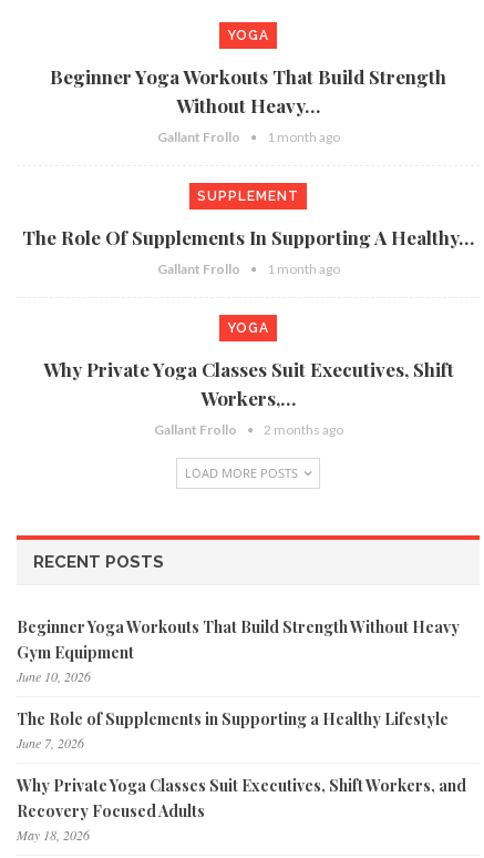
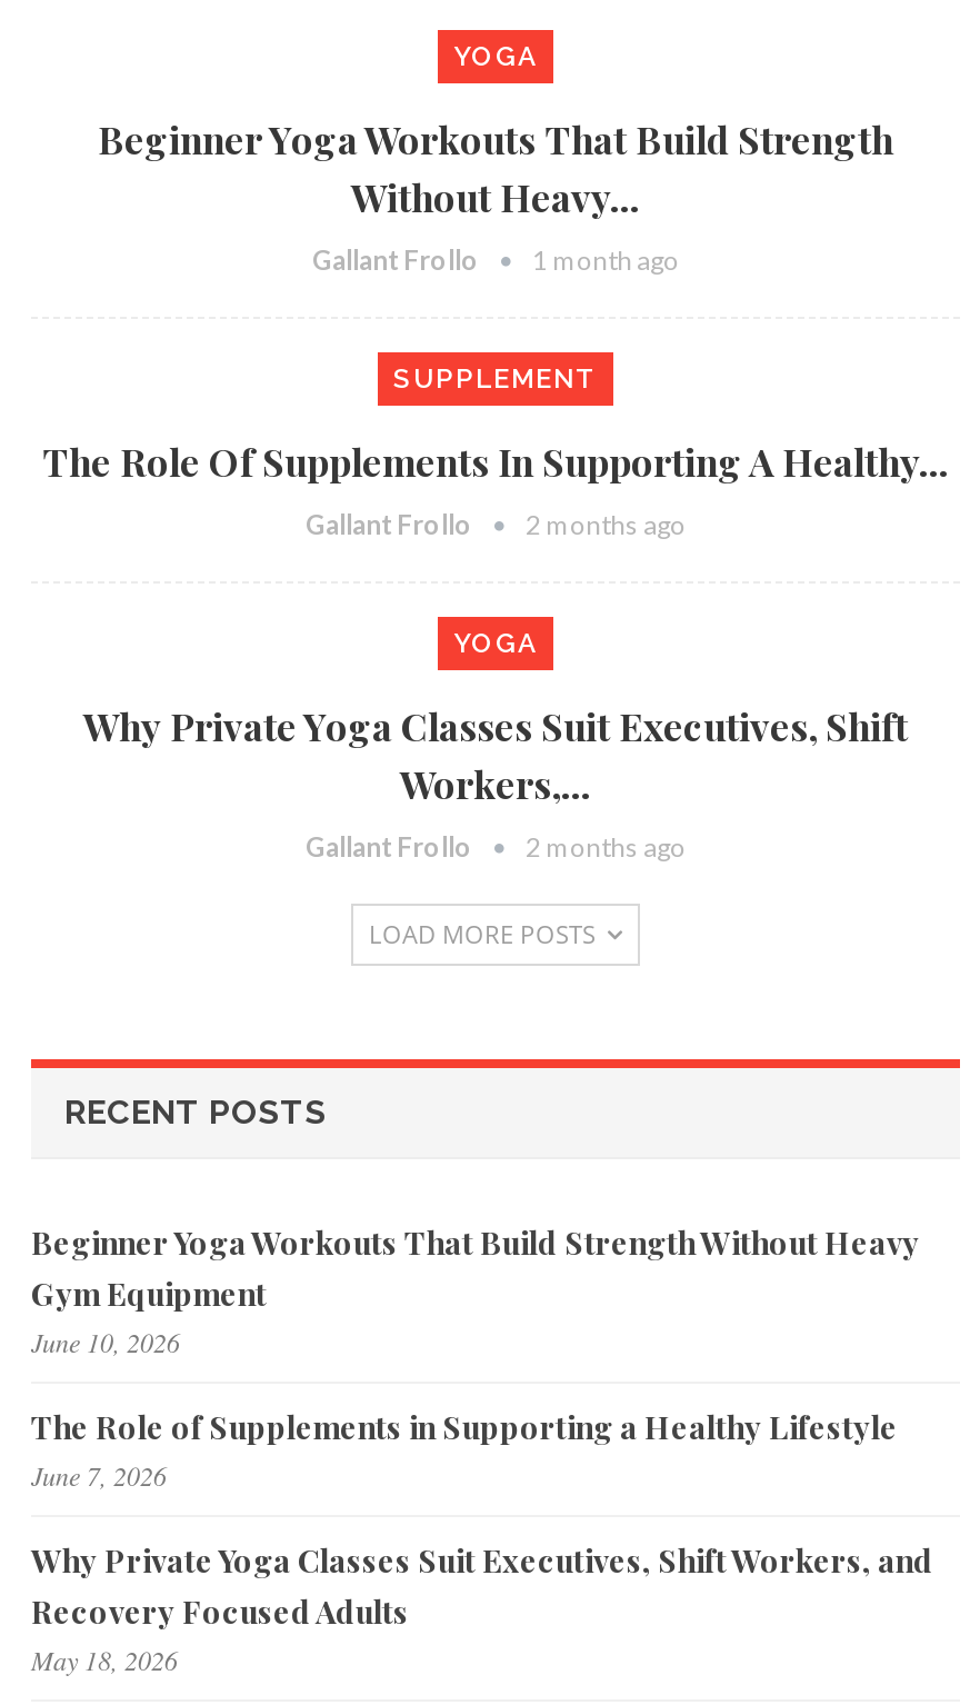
- Gallant Frollo 1 month ago
+ Gallant Frollo 2 months ago
